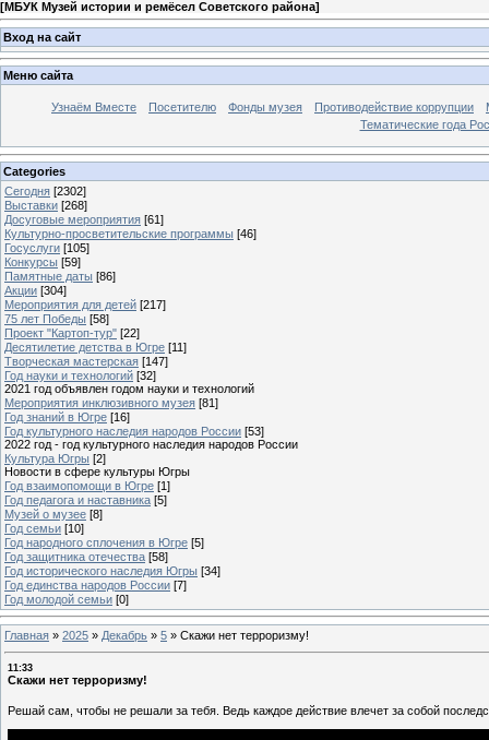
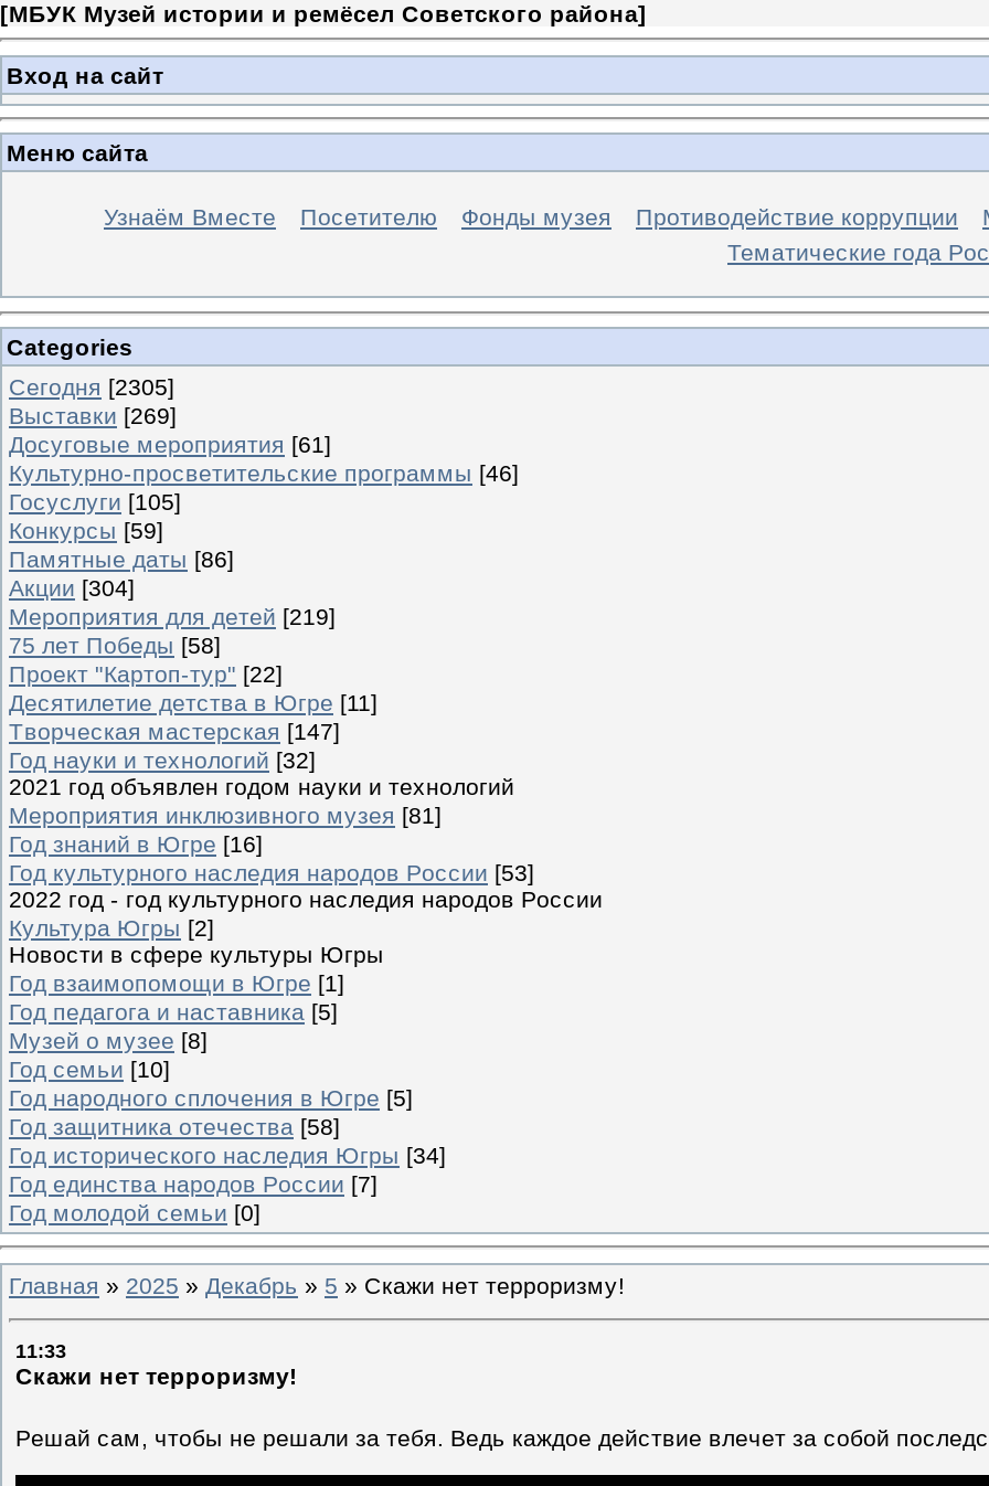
- Сегодня [2302]
+ Сегодня [2305]

- Выставки [268]
+ Выставки [269]

- Мероприятия для детей [217]
+ Мероприятия для детей [219]
